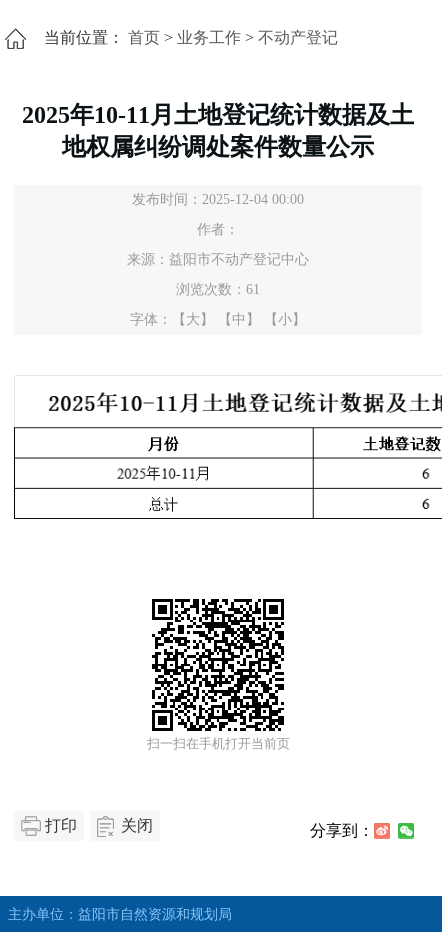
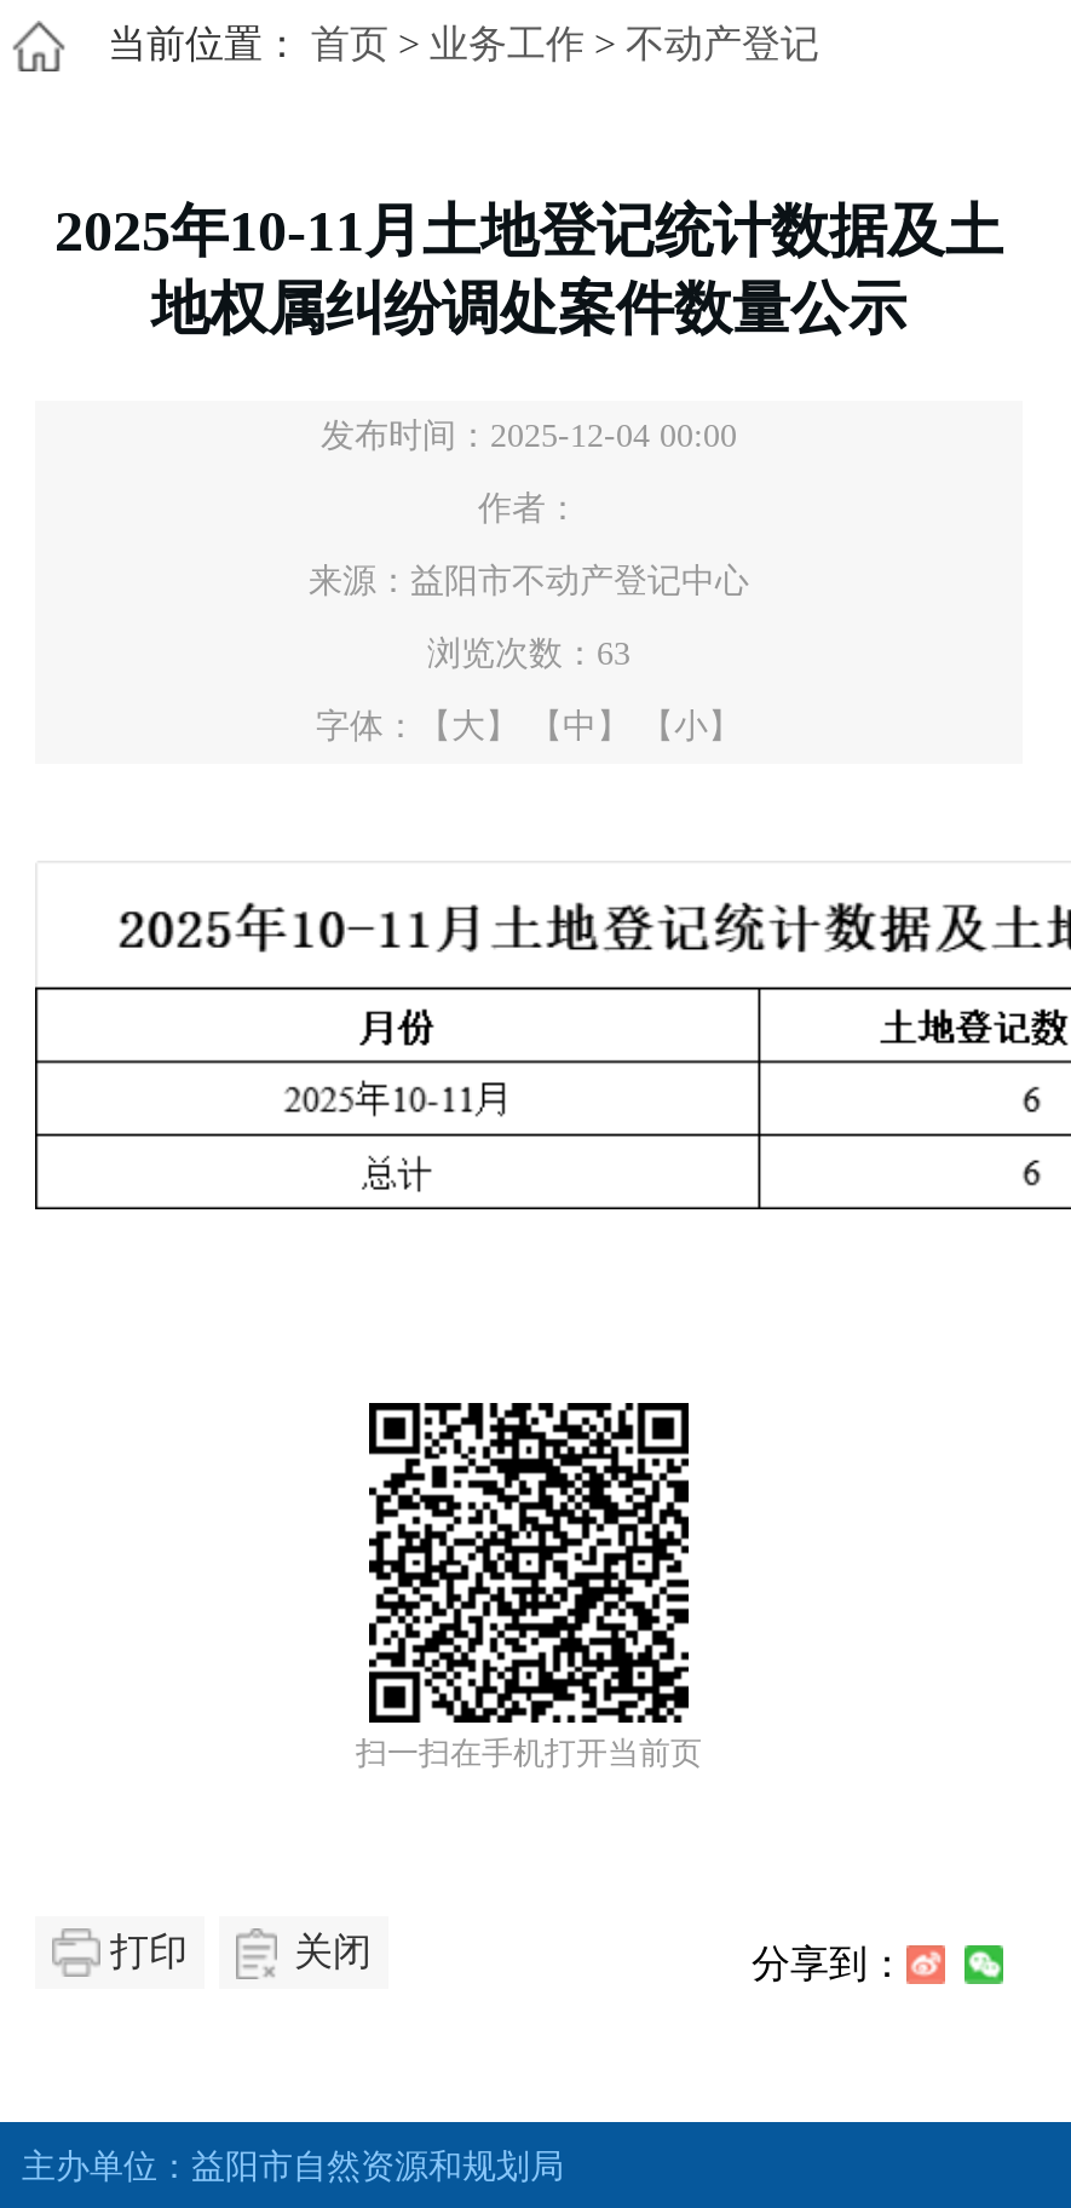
- 浏览次数：61
+ 浏览次数：63
